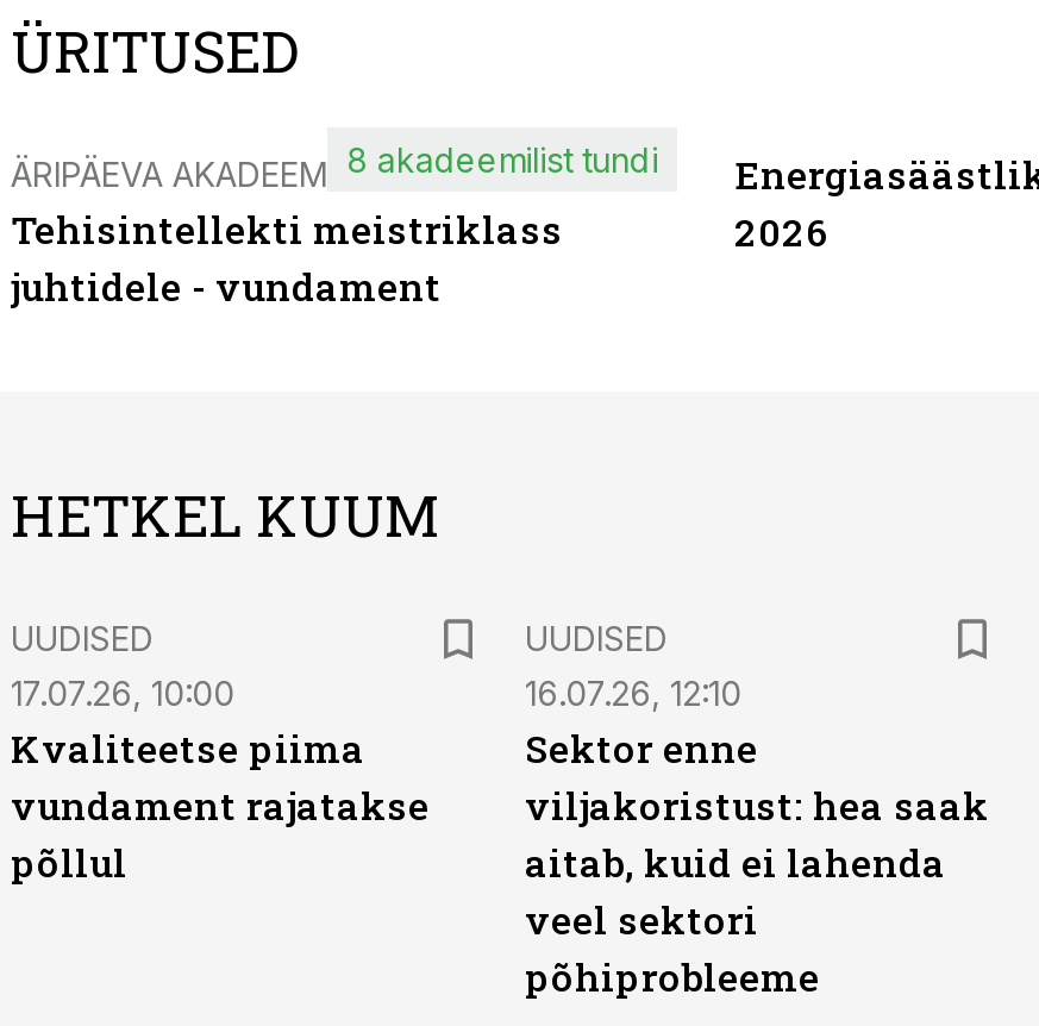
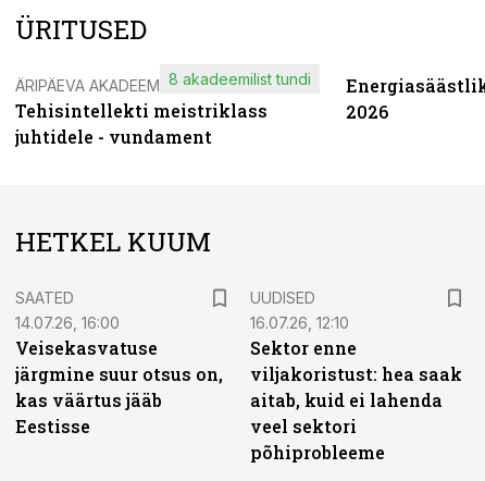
- UUDISED
- 17.07.26, 10:00
- Kvaliteetse piima
- vundament rajatakse
- põllul
+ SAATED
+ 14.07.26, 16:00
+ Veisekasvatuse
+ järgmine suur otsus on,
+ kas väärtus jääb
+ Eestisse
